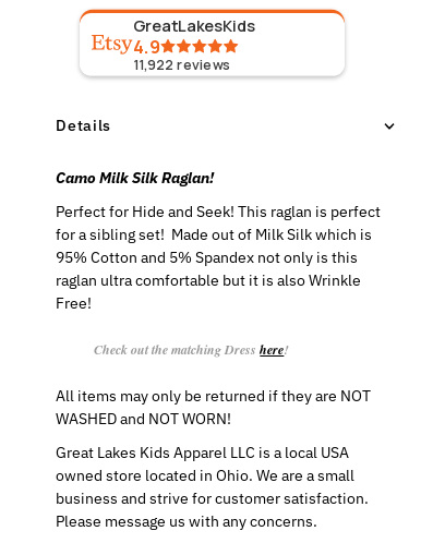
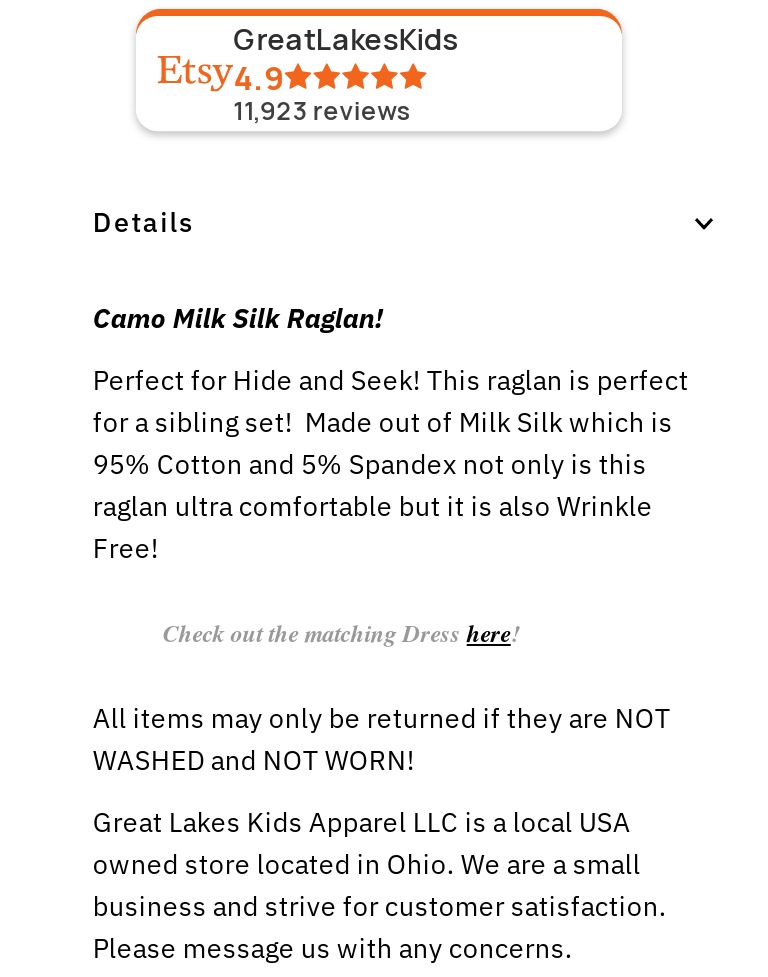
- 11,922 reviews
+ 11,923 reviews
